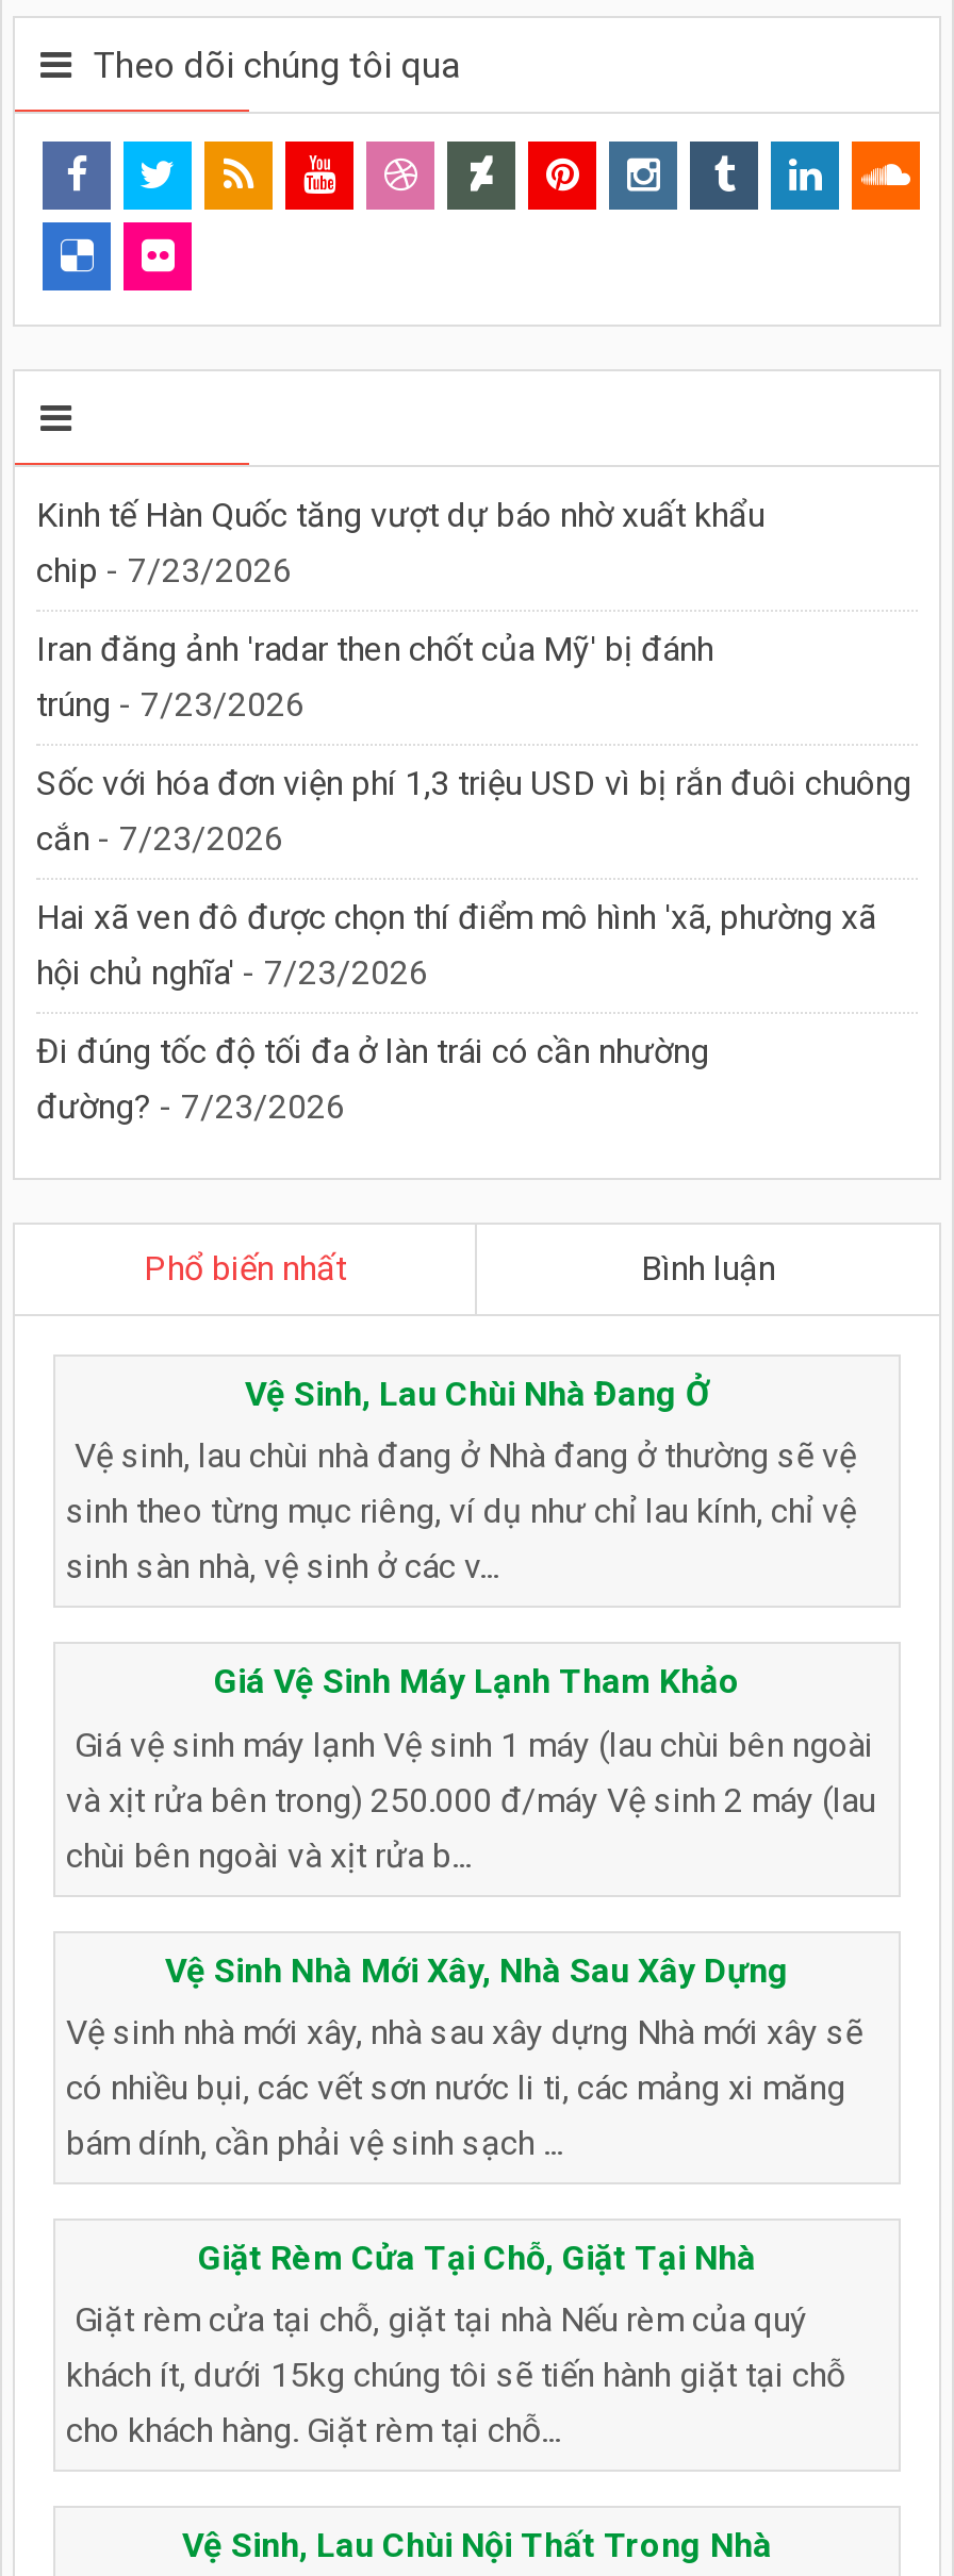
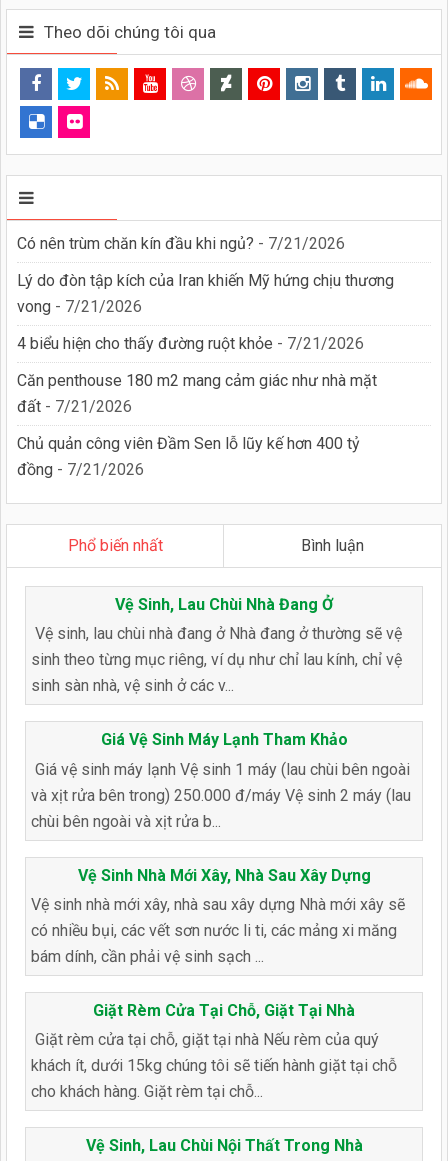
- Kinh tế Hàn Quốc tăng vượt dự báo nhờ xuất khẩu
- chip - 7/23/2026
+ Có nên trùm chăn kín đầu khi ngủ? - 7/21/2026

- Iran đăng ảnh 'radar then chốt của Mỹ' bị đánh
- trúng - 7/23/2026
+ Lý do đòn tập kích của Iran khiến Mỹ hứng chịu thương
+ vong - 7/21/2026

- Sốc với hóa đơn viện phí 1,3 triệu USD vì bị rắn đuôi chuông
- cắn - 7/23/2026
+ 4 biểu hiện cho thấy đường ruột khỏe - 7/21/2026

- Hai xã ven đô được chọn thí điểm mô hình 'xã, phường xã
- hội chủ nghĩa' - 7/23/2026
+ Căn penthouse 180 m2 mang cảm giác như nhà mặt
+ đất - 7/21/2026

- Đi đúng tốc độ tối đa ở làn trái có cần nhường
- đường? - 7/23/2026
+ Chủ quản công viên Đầm Sen lỗ lũy kế hơn 400 tỷ
+ đồng - 7/21/2026
